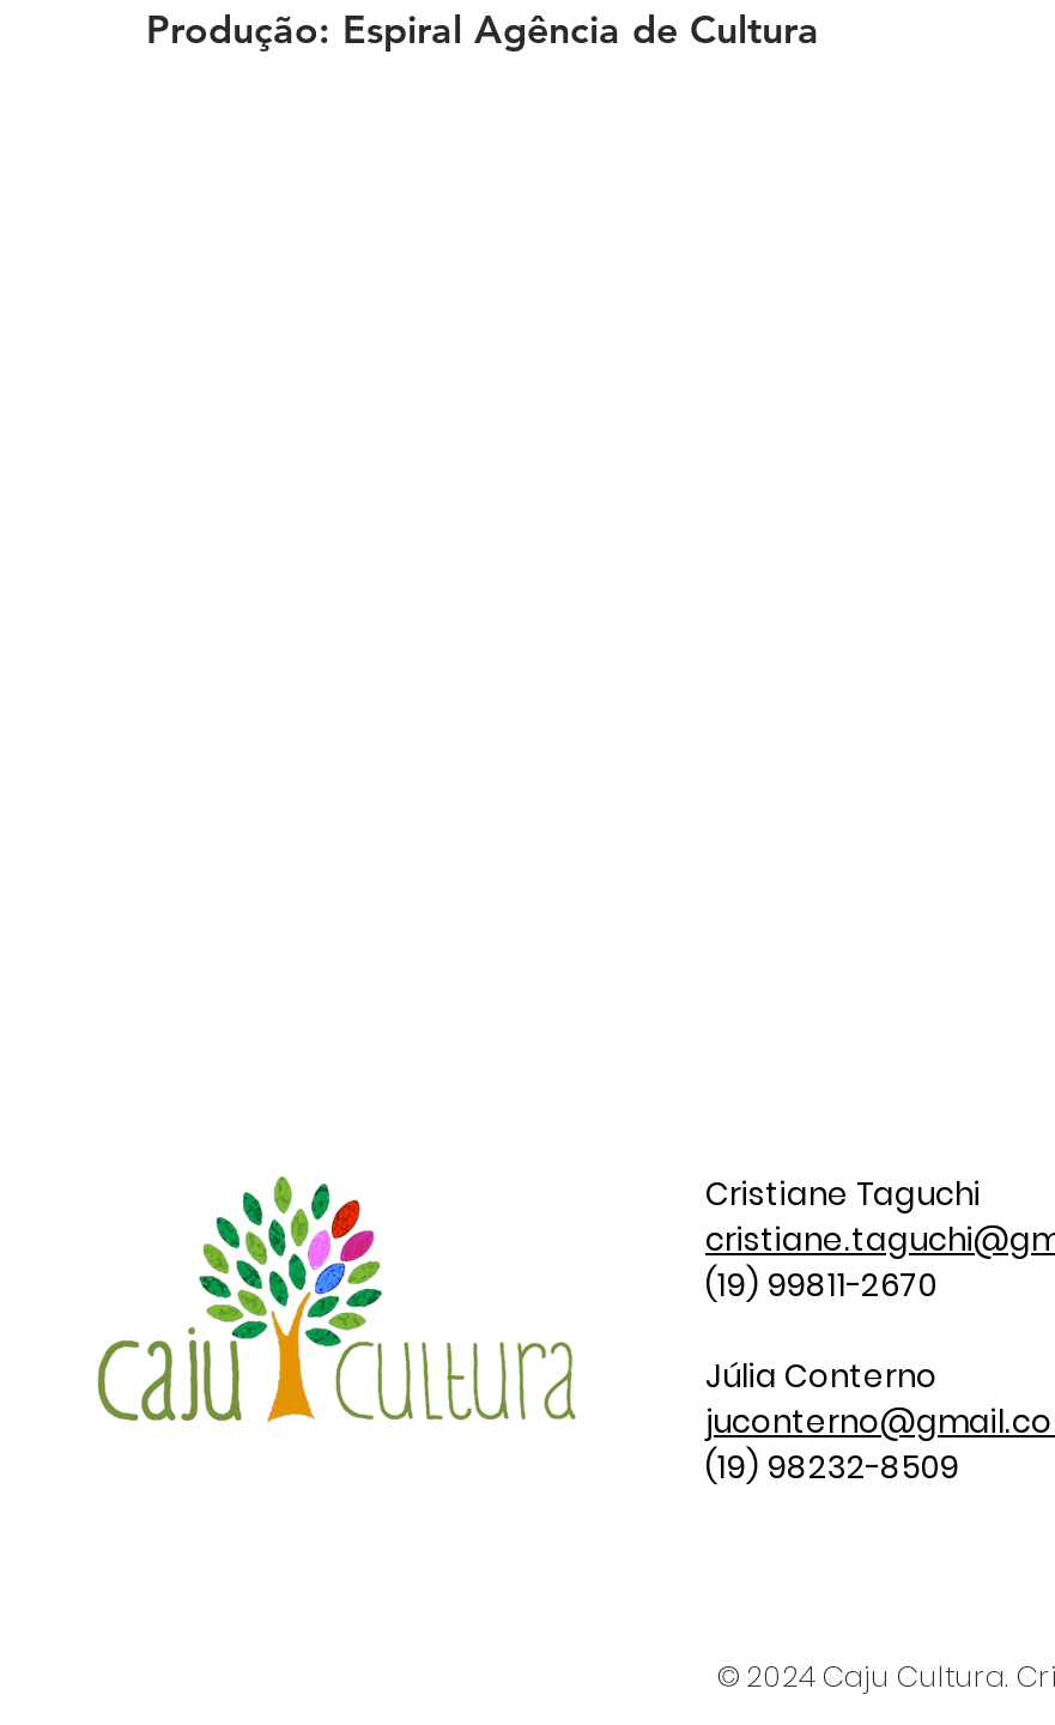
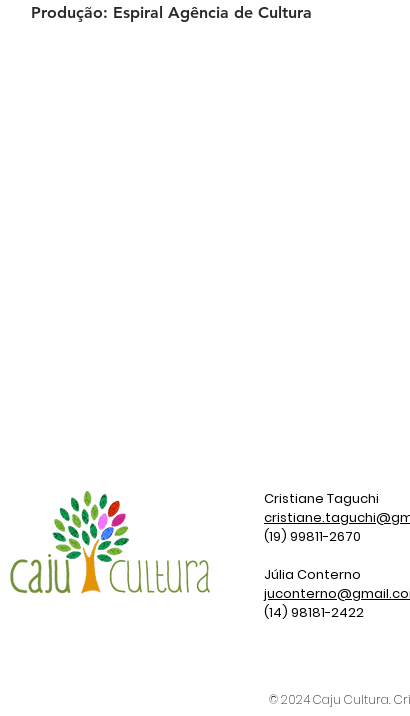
- (19) 98232-8509
+ (14) 98181-2422
